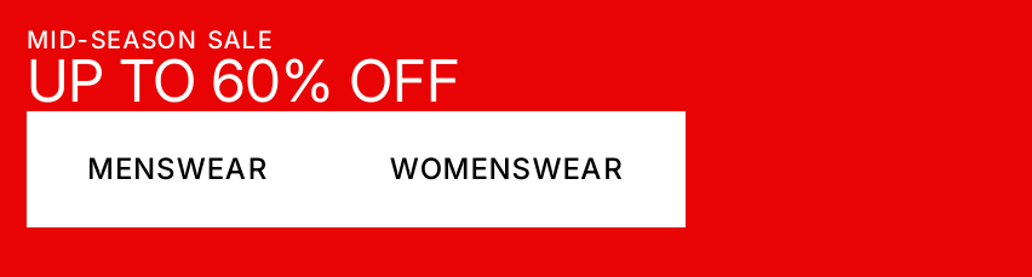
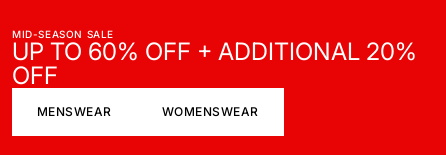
- UP TO 60% OFF
+ UP TO 60% OFF + ADDITIONAL 20%
+ OFF
